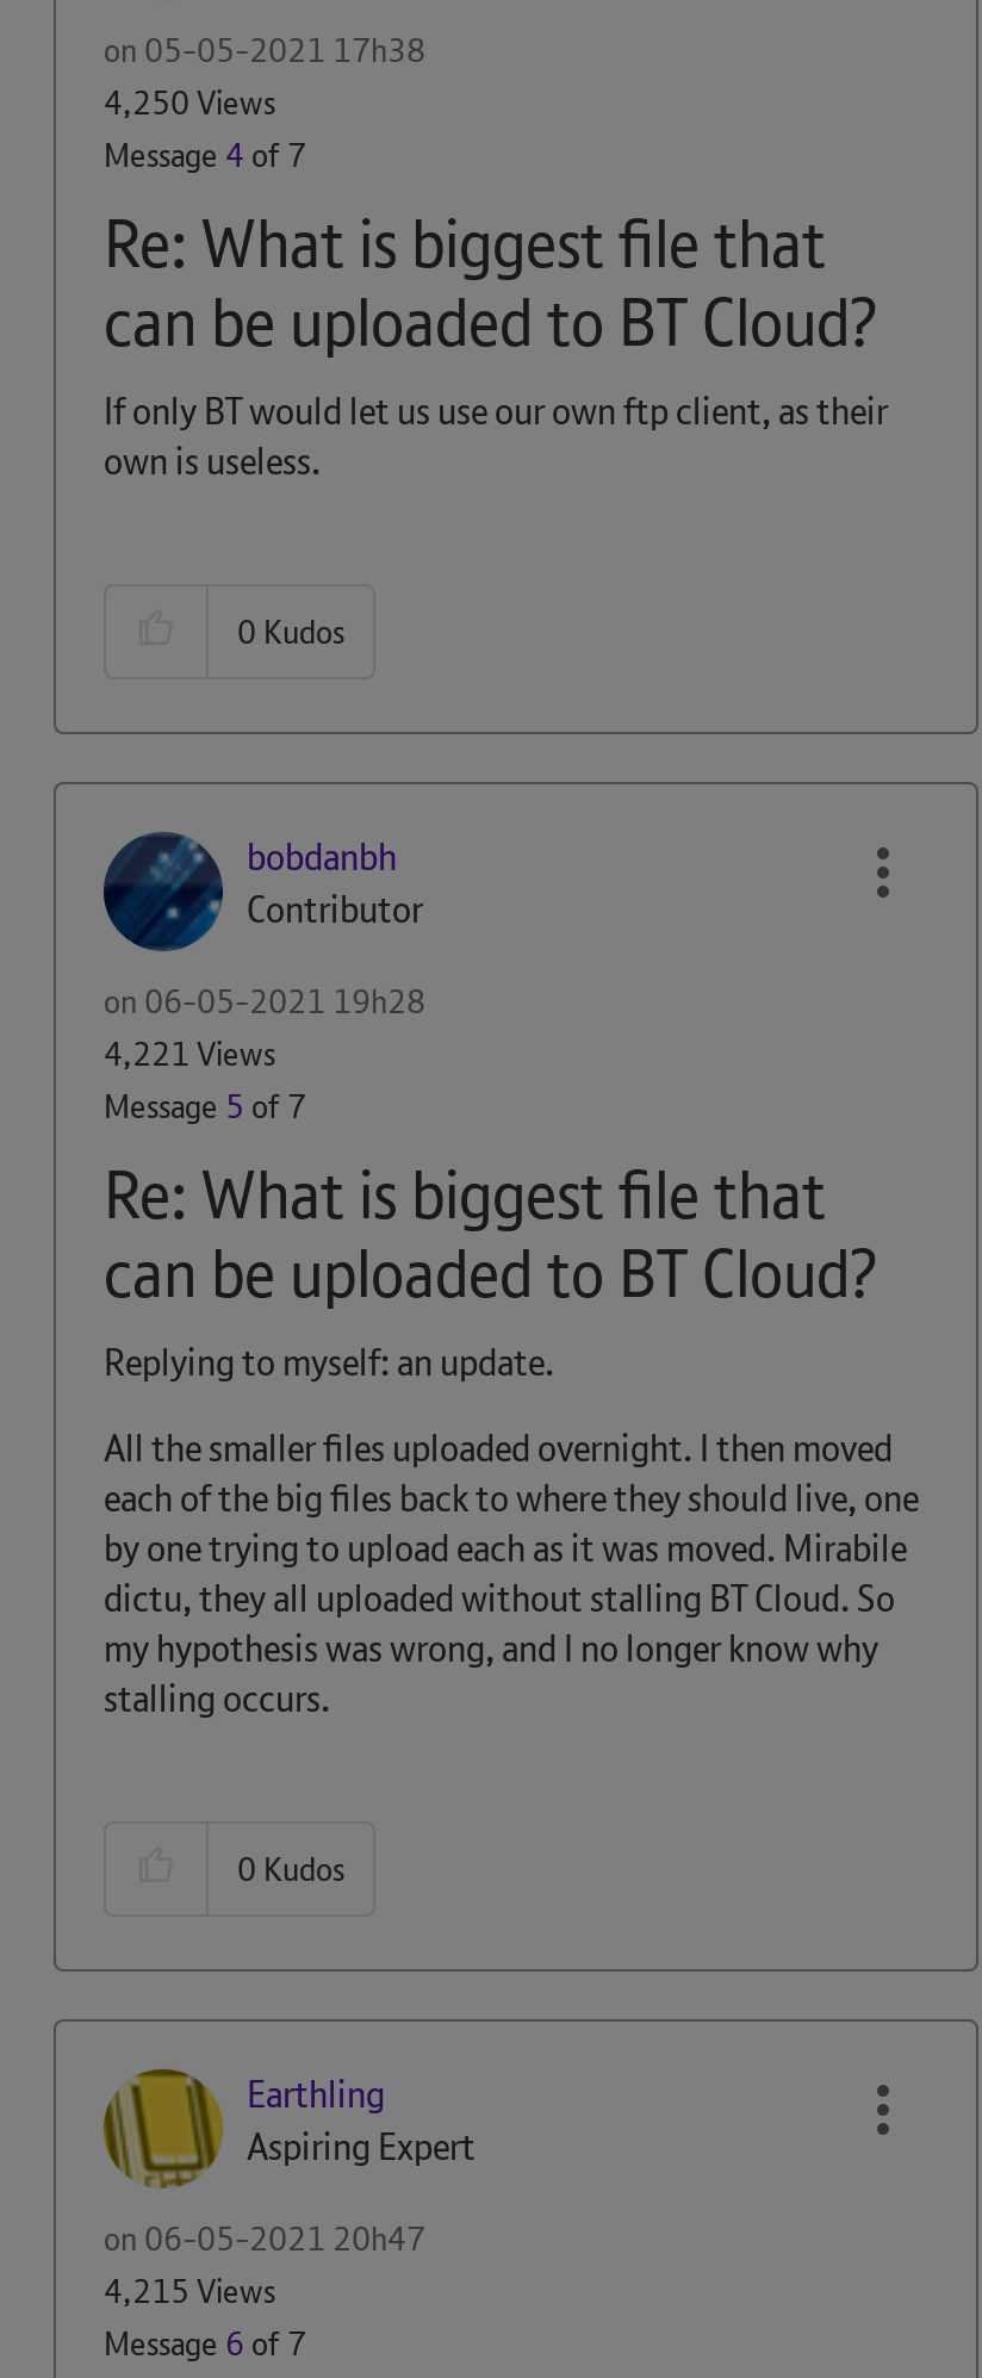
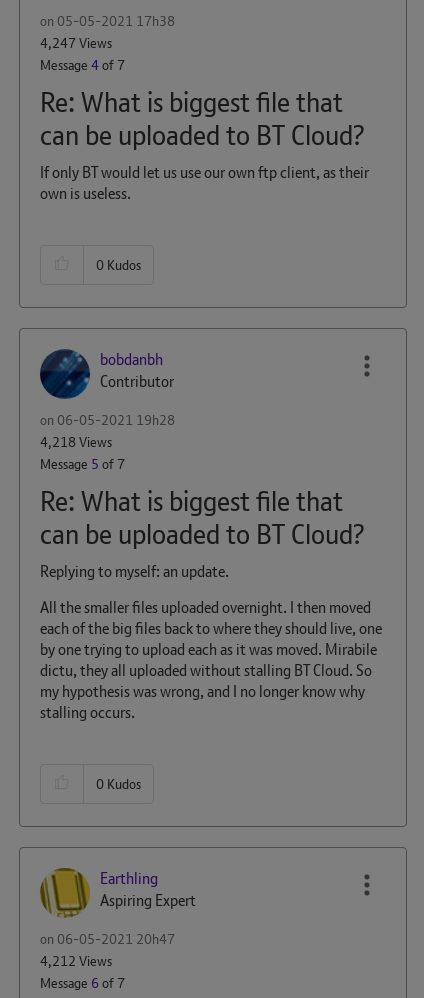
- 4,250 Views
+ 4,247 Views

- 4,221 Views
+ 4,218 Views

- 4,215 Views
+ 4,212 Views
